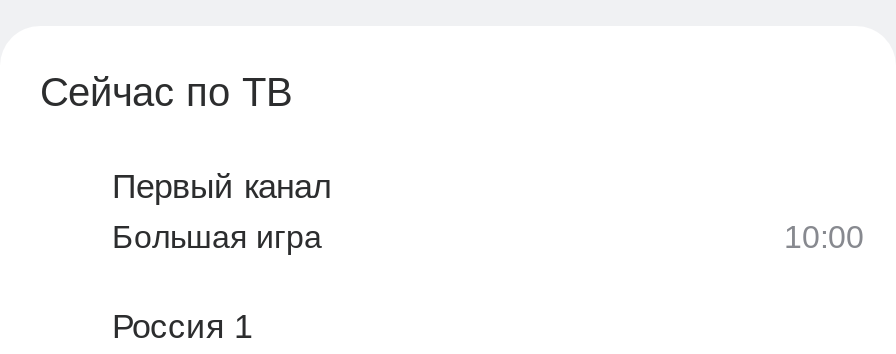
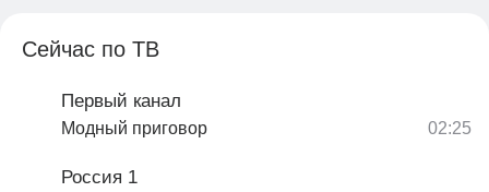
- Большая игра
+ Модный приговор
